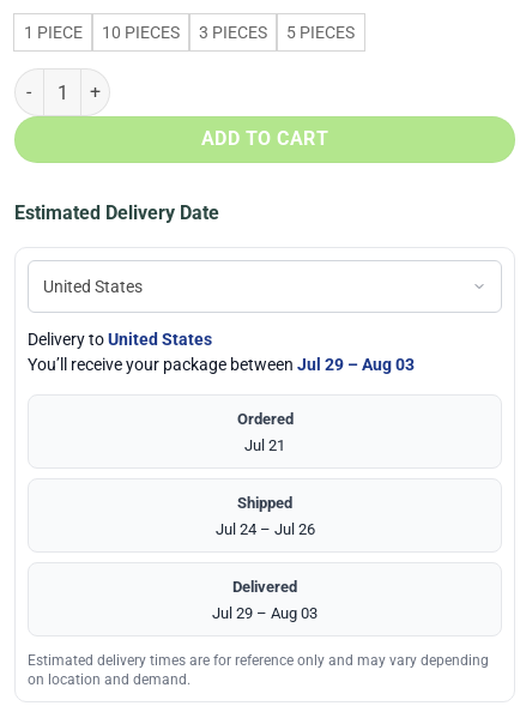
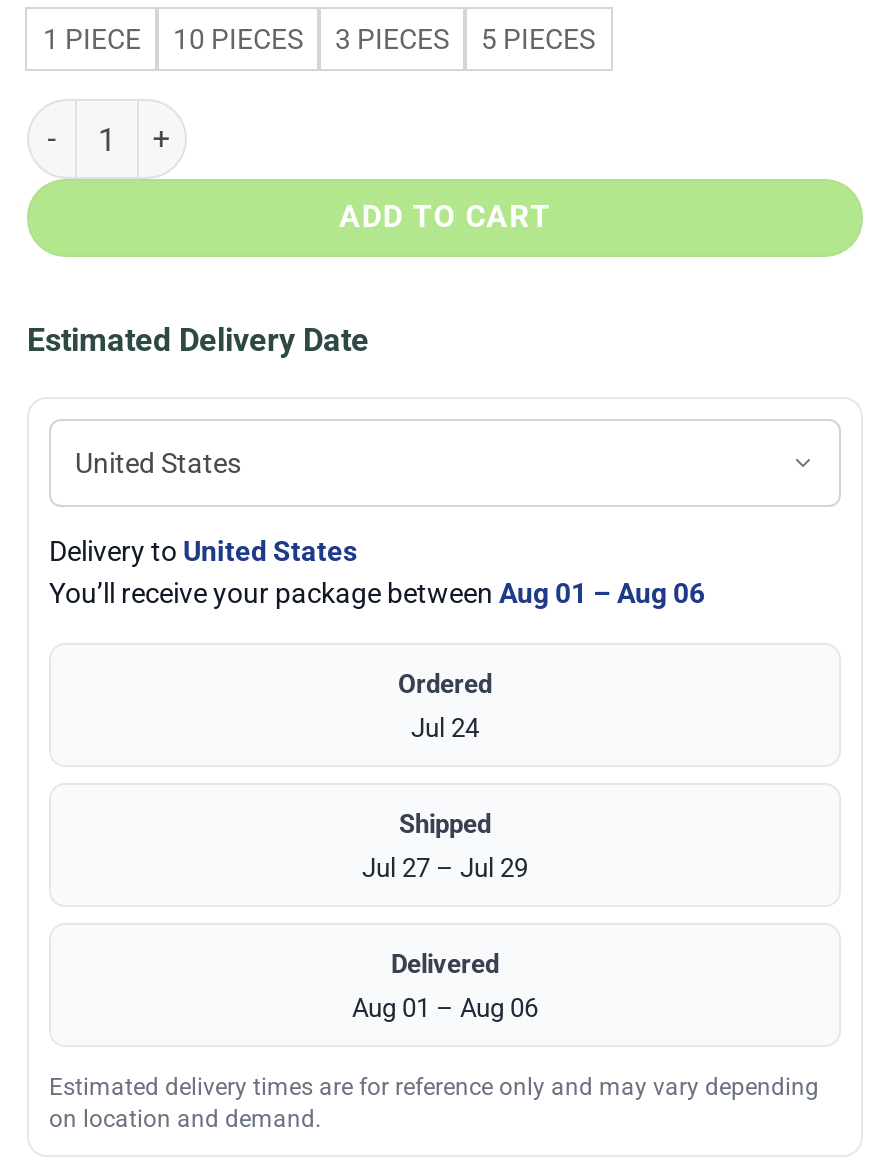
- You’ll receive your package between Jul 29 – Aug 03
+ You’ll receive your package between Aug 01 – Aug 06

- Jul 21
+ Jul 24

- Jul 24 – Jul 26
+ Jul 27 – Jul 29

- Jul 29 – Aug 03
+ Aug 01 – Aug 06
